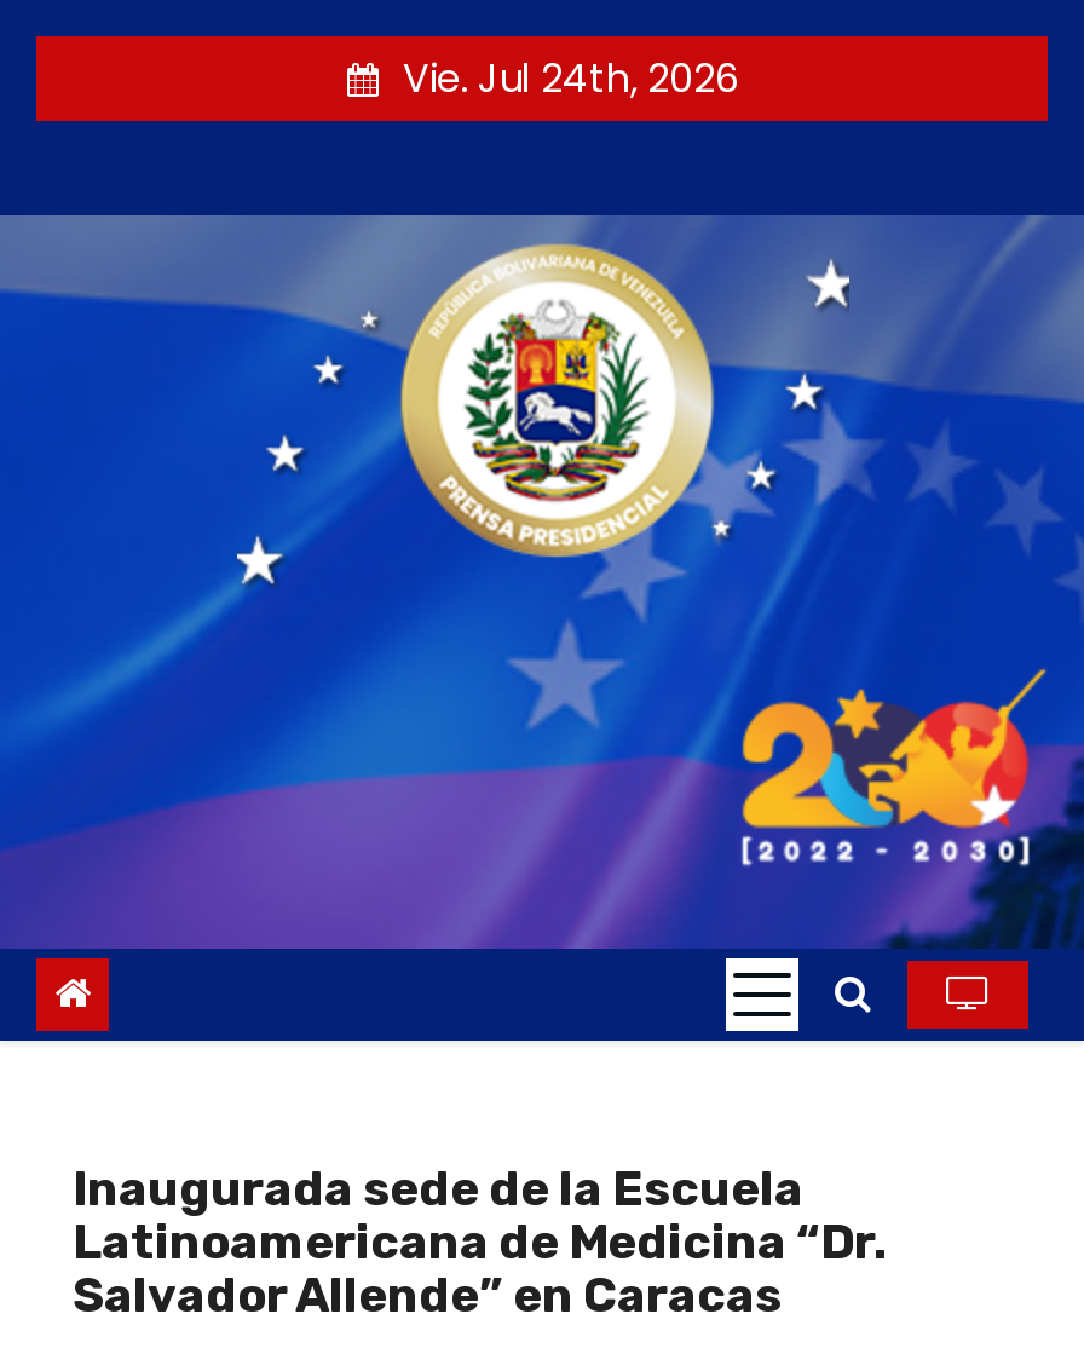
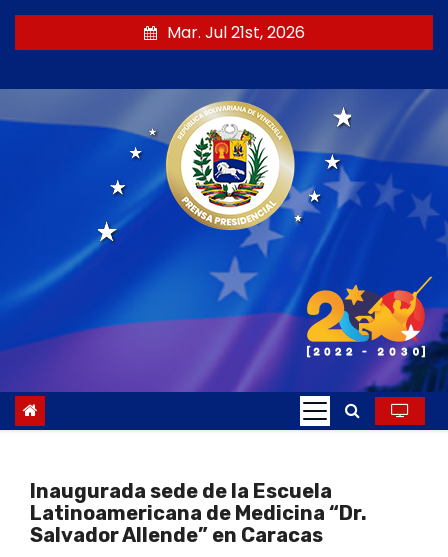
- Vie. Jul 24th, 2026
+ Mar. Jul 21st, 2026
